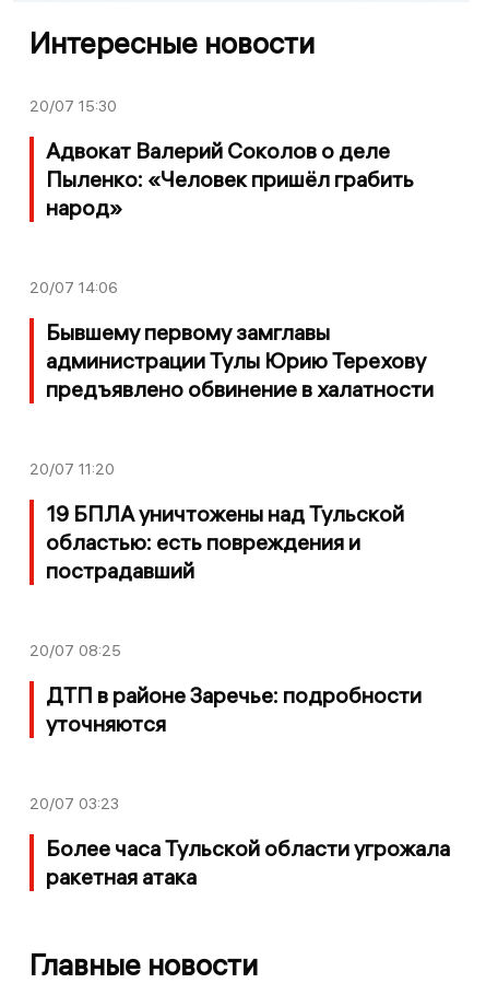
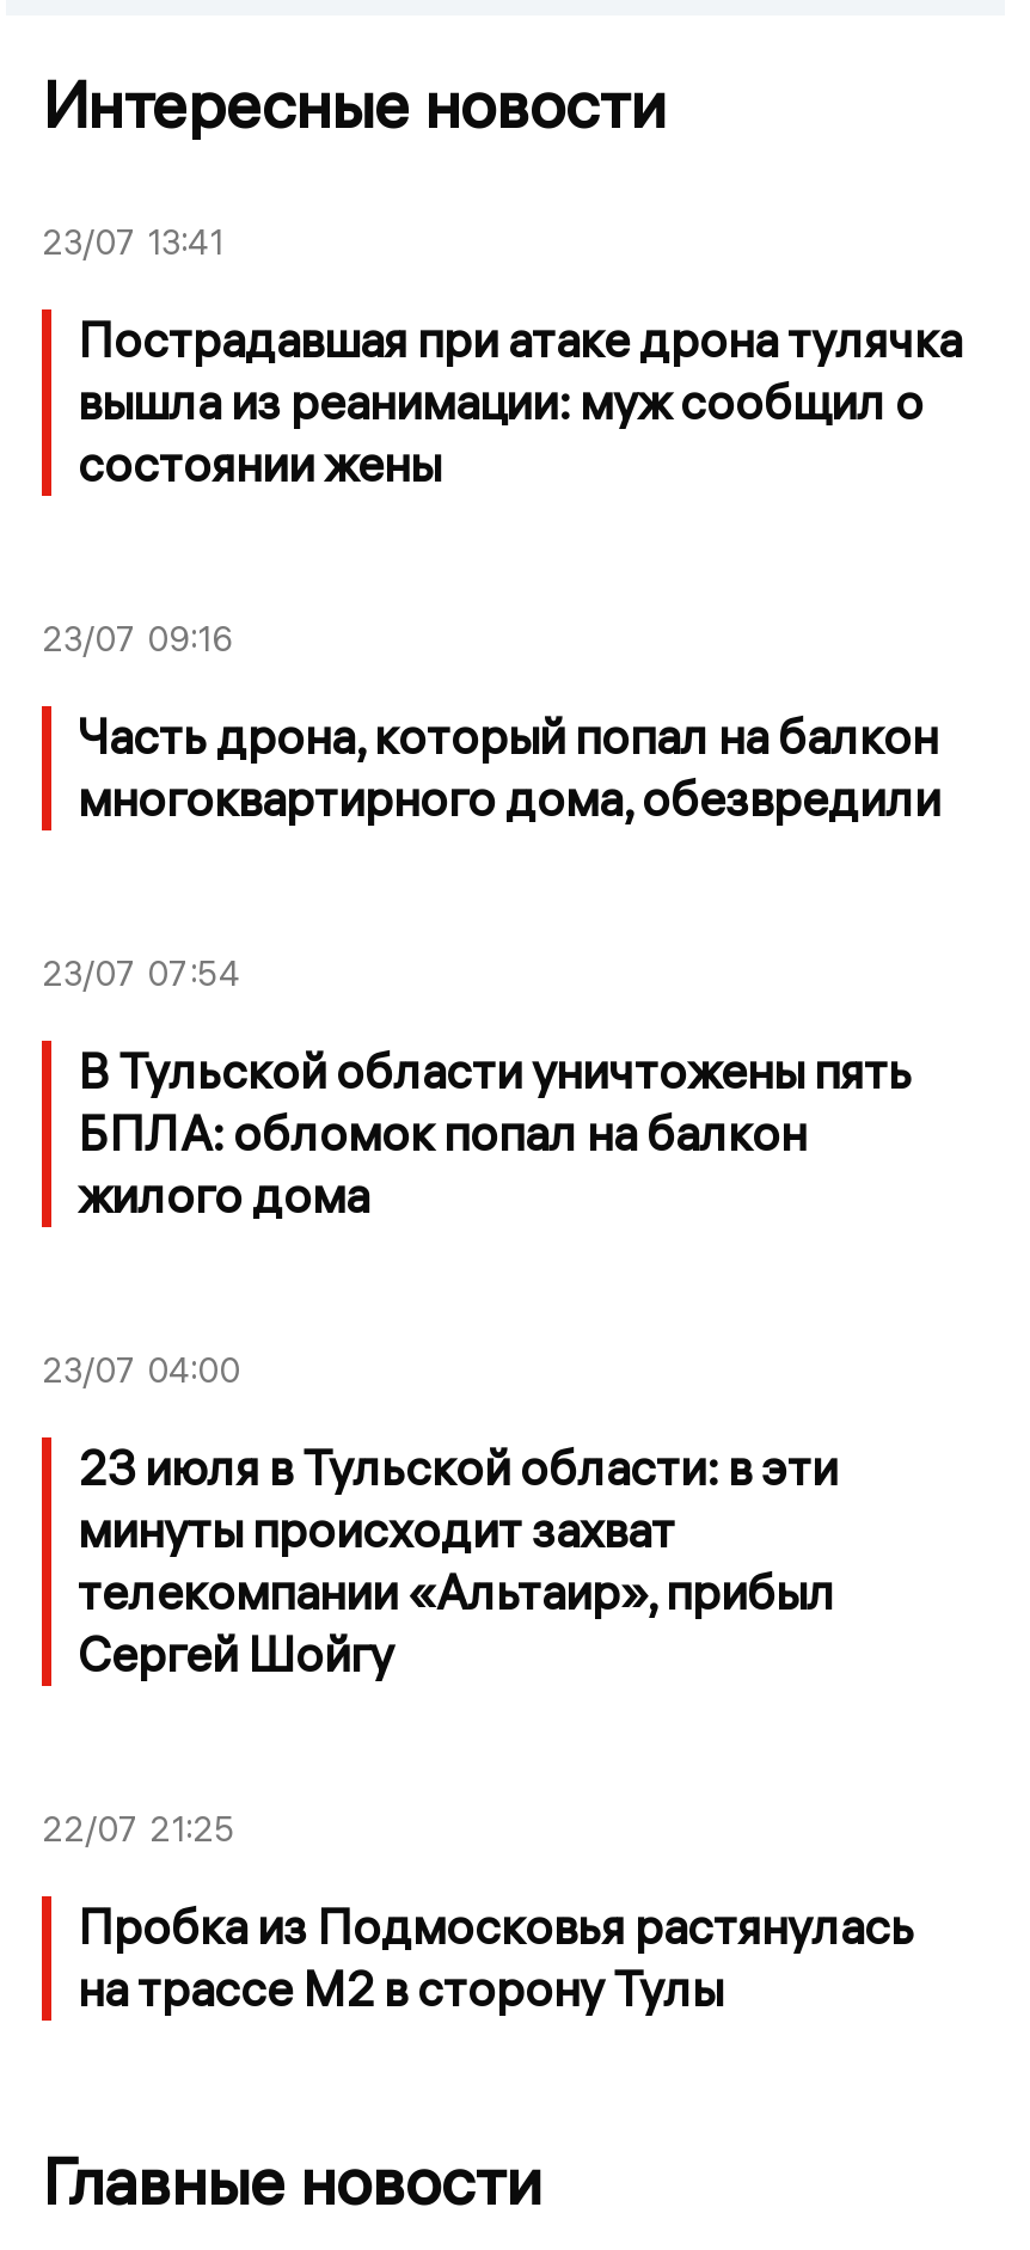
- 20/07 15:30
+ 23/07 13:41

- Адвокат Валерий Соколов о деле
- Пыленко: «Человек пришёл грабить
- народ»
+ Пострадавшая при атаке дрона тулячка
+ вышла из реанимации: муж сообщил о
+ состоянии жены

- 20/07 14:06
+ 23/07 09:16

- Бывшему первому замглавы
- администрации Тулы Юрию Терехову
- предъявлено обвинение в халатности
+ Часть дрона, который попал на балкон
+ многоквартирного дома, обезвредили

- 20/07 11:20
+ 23/07 07:54

- 19 БПЛА уничтожены над Тульской
- областью: есть повреждения и
- пострадавший
+ В Тульской области уничтожены пять
+ БПЛА: обломок попал на балкон
+ жилого дома

- 20/07 08:25
+ 23/07 04:00

- ДТП в районе Заречье: подробности
- уточняются
+ 23 июля в Тульской области: в эти
+ минуты происходит захват
+ телекомпании «Альтаир», прибыл
+ Сергей Шойгу

- 20/07 03:23
+ 22/07 21:25

- Более часа Тульской области угрожала
- ракетная атака
+ Пробка из Подмосковья растянулась
+ на трассе М2 в сторону Тулы
